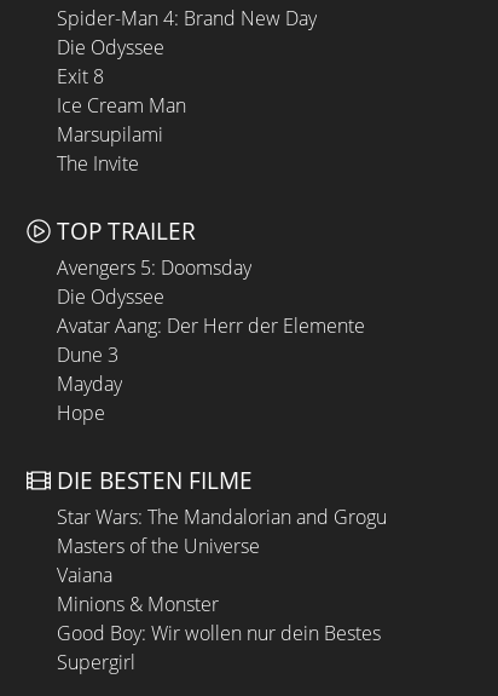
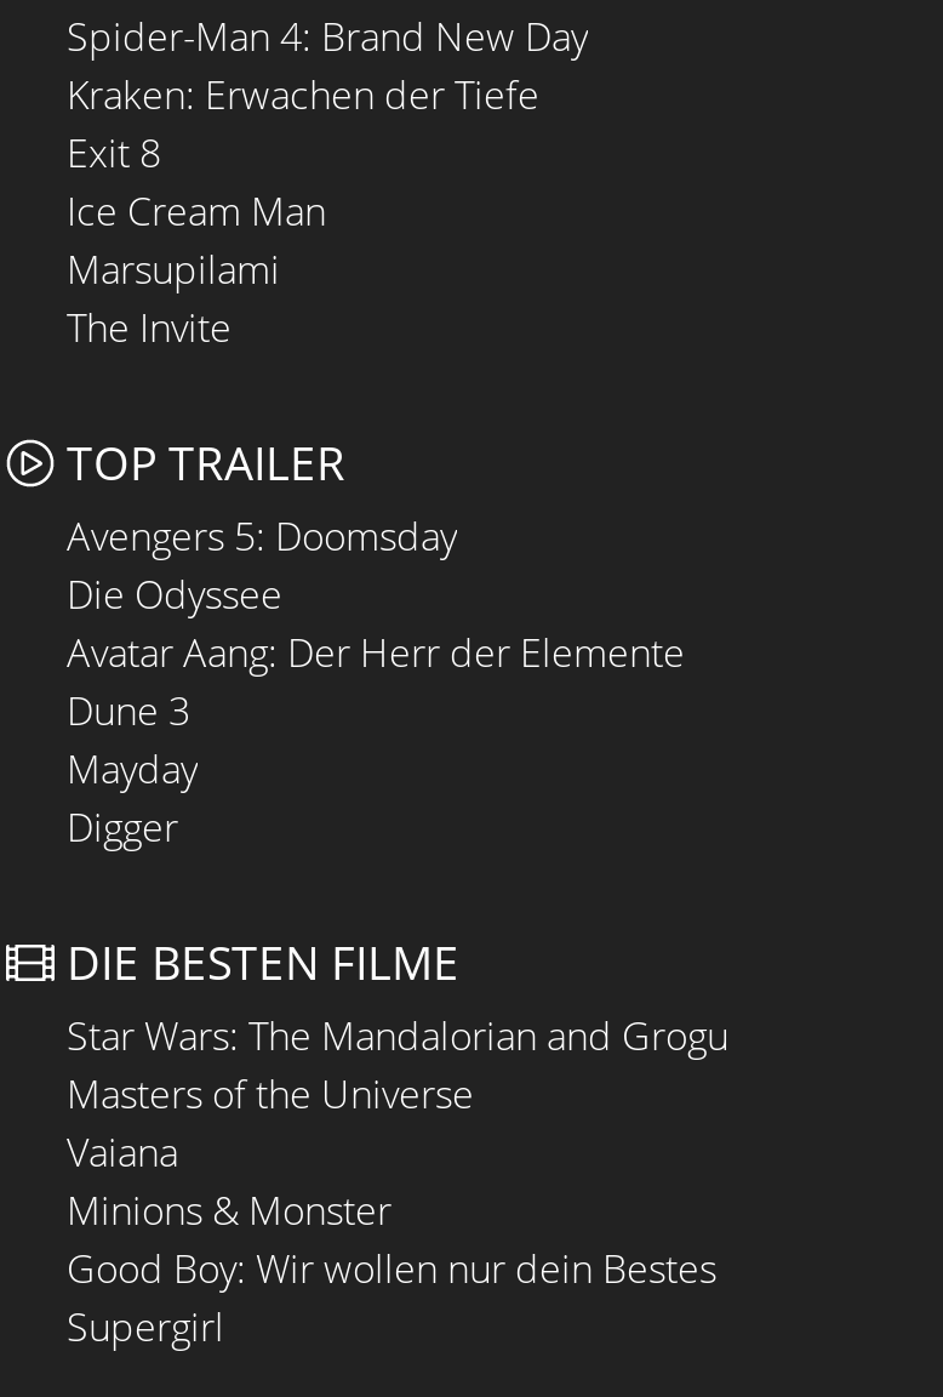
- Die Odyssee
+ Kraken: Erwachen der Tiefe

- Hope
+ Digger
